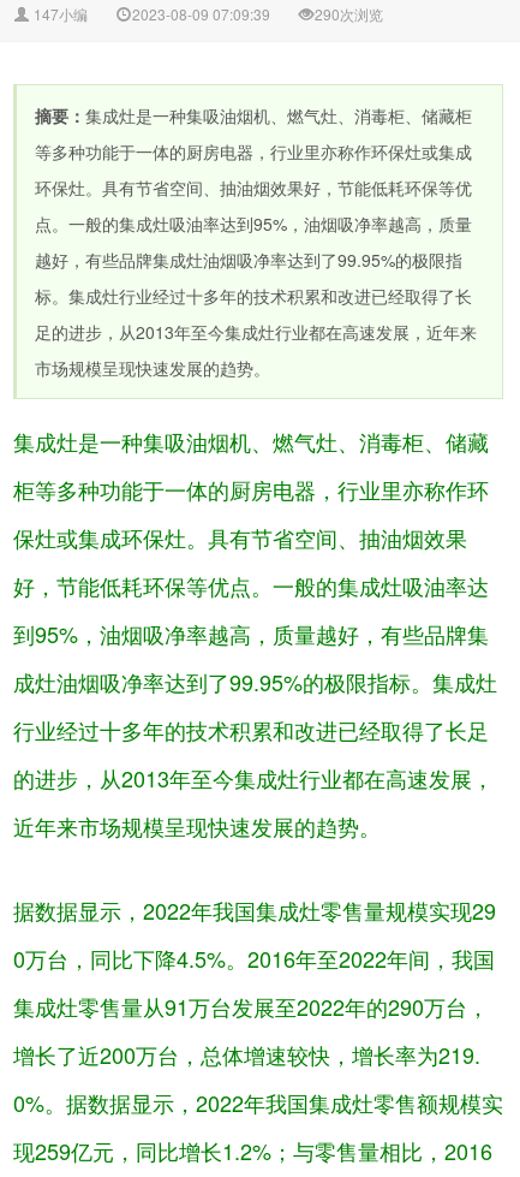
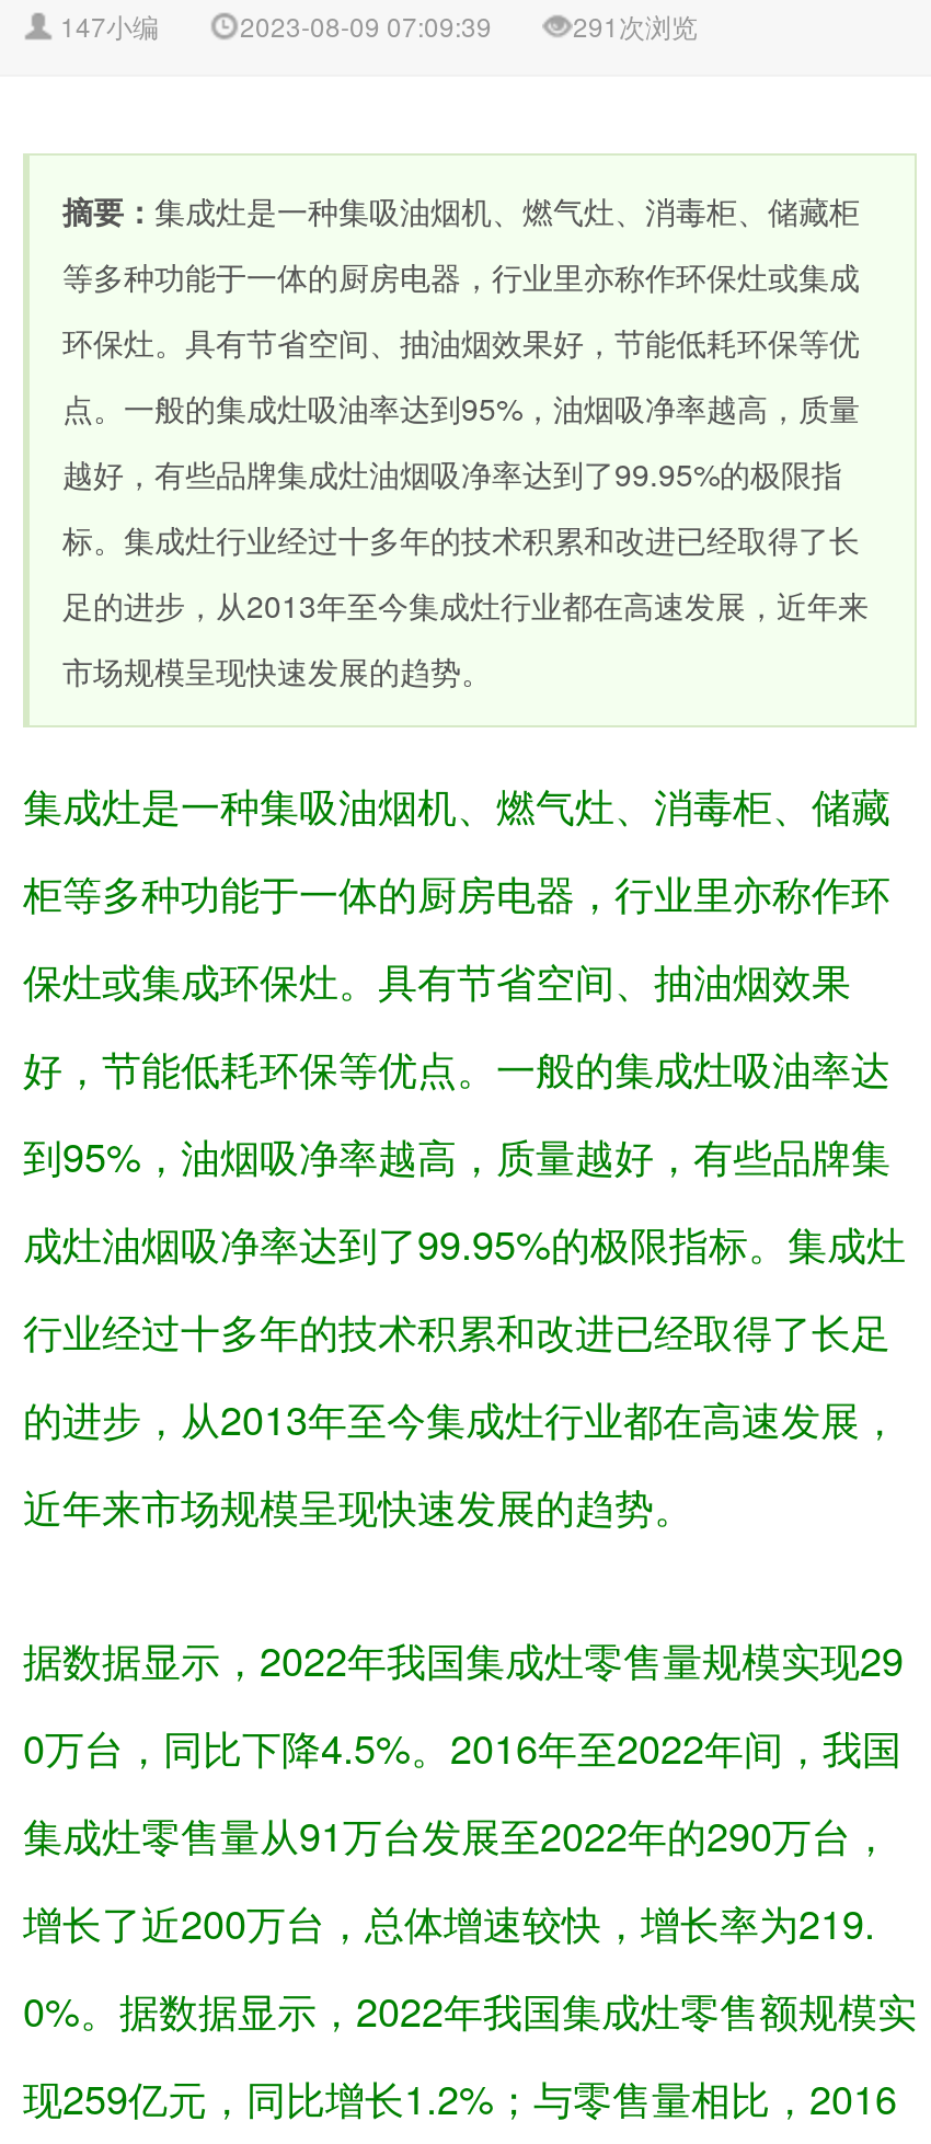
- 290次浏览
+ 291次浏览
